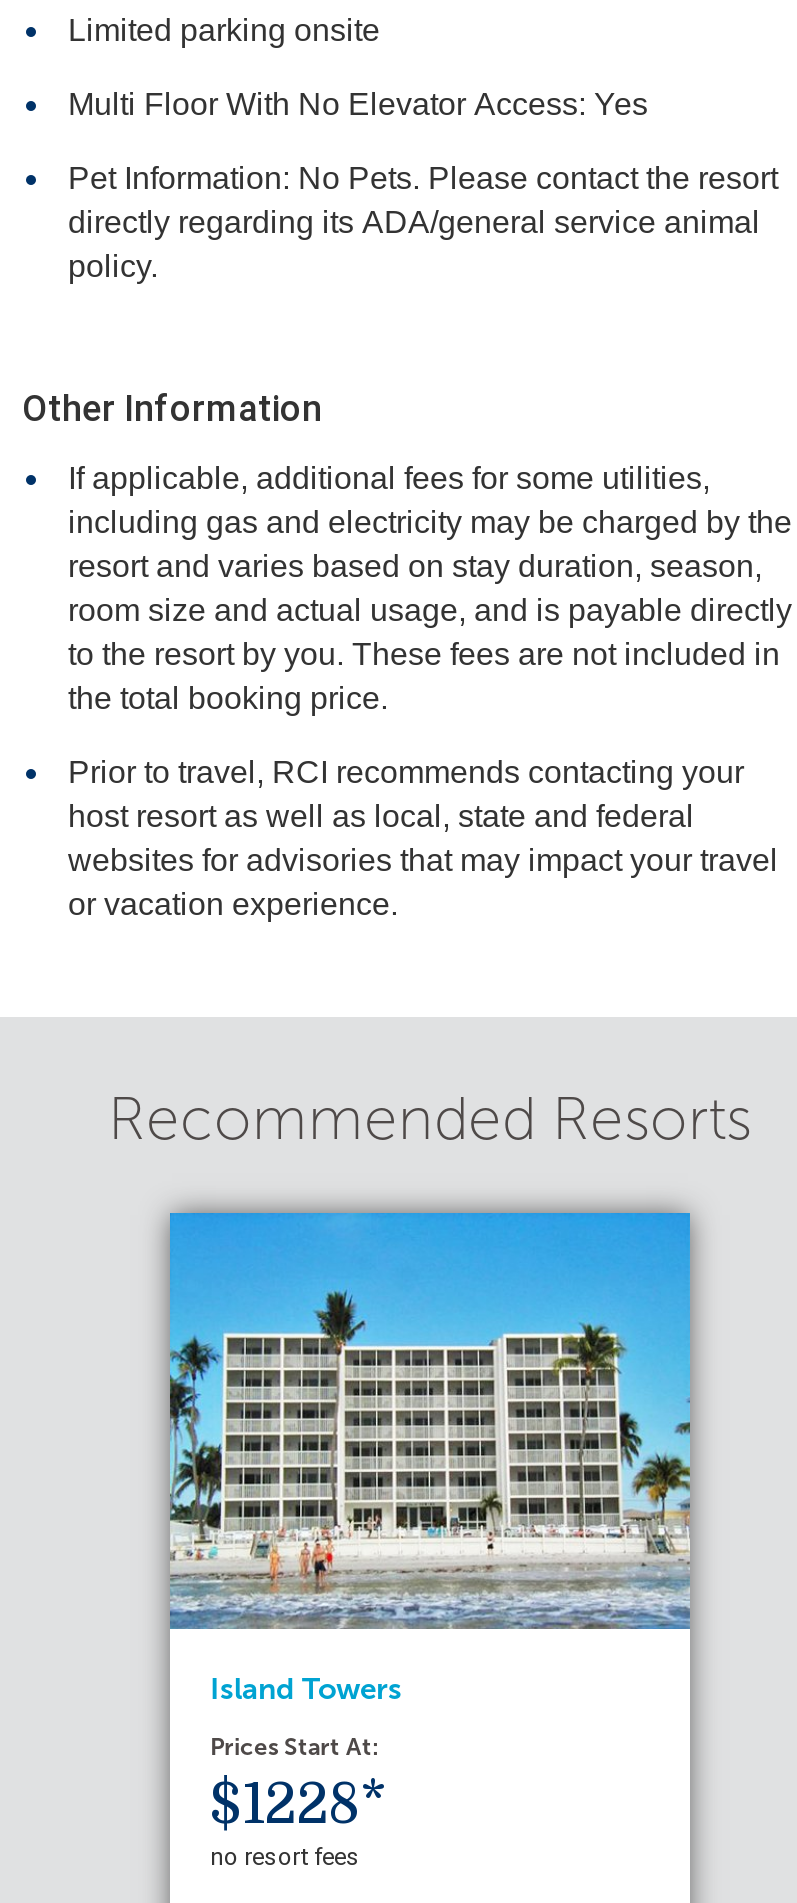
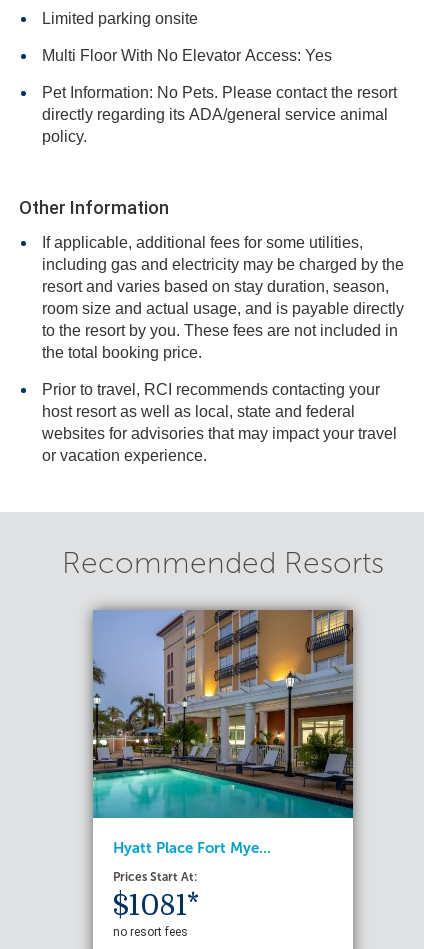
- [image]
- Island Towers
+ [image]
+ Hyatt Place Fort Mye...

- $1228*
+ $1081*
